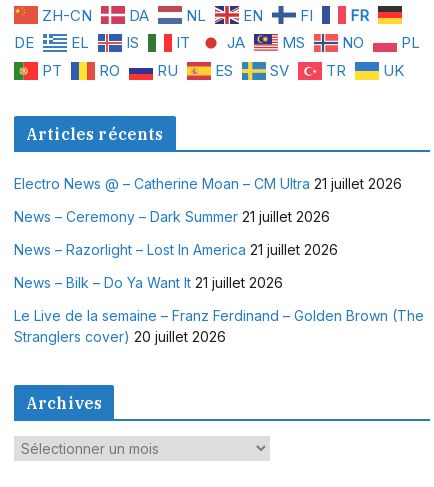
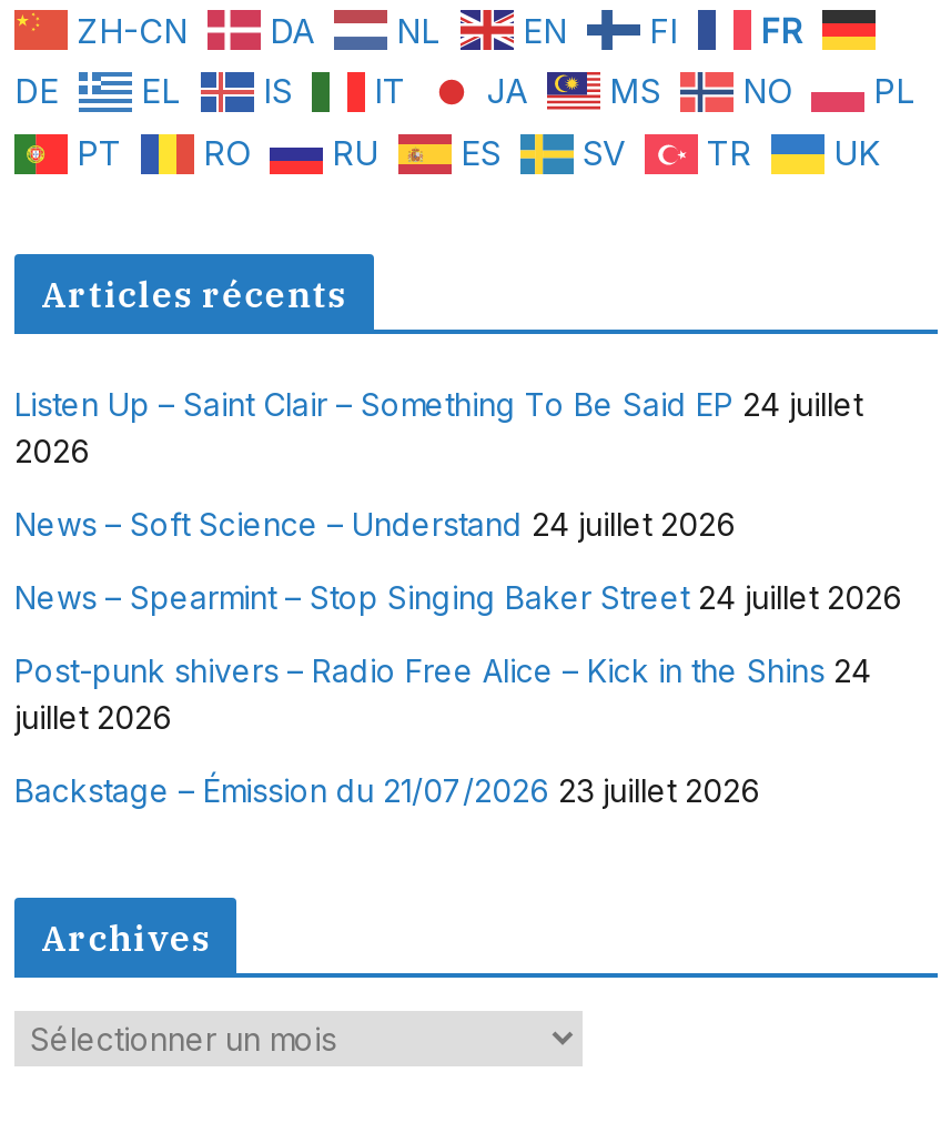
- Electro News @ – Catherine Moan – CM Ultra 21 juillet 2026
+ Listen Up – Saint Clair – Something To Be Said EP 24 juillet
+ 2026

- News – Ceremony – Dark Summer 21 juillet 2026
+ News – Soft Science – Understand 24 juillet 2026

- News – Razorlight – Lost In America 21 juillet 2026
+ News – Spearmint – Stop Singing Baker Street 24 juillet 2026

- News – Bilk – Do Ya Want It 21 juillet 2026
+ Post-punk shivers – Radio Free Alice – Kick in the Shins 24
+ juillet 2026

- Le Live de la semaine – Franz Ferdinand – Golden Brown (The
- Stranglers cover) 20 juillet 2026
+ Backstage – Émission du 21/07/2026 23 juillet 2026
